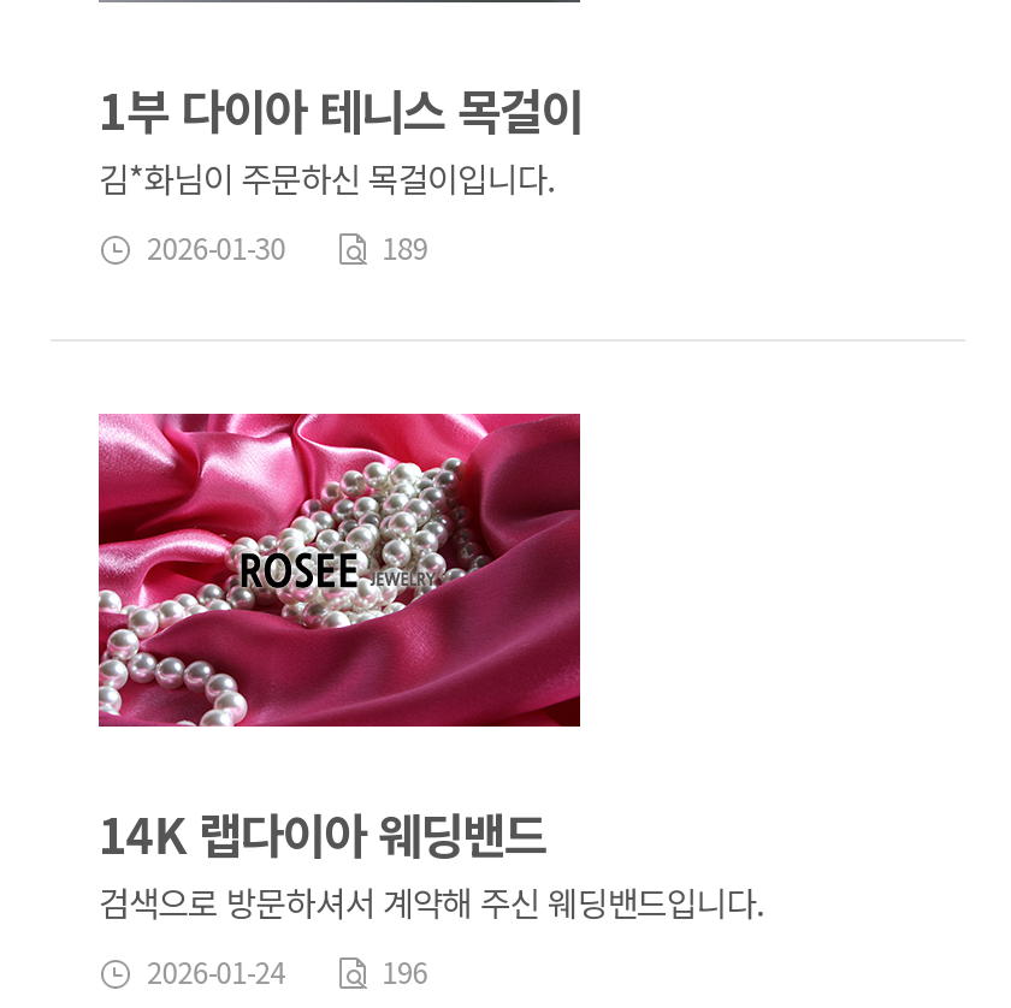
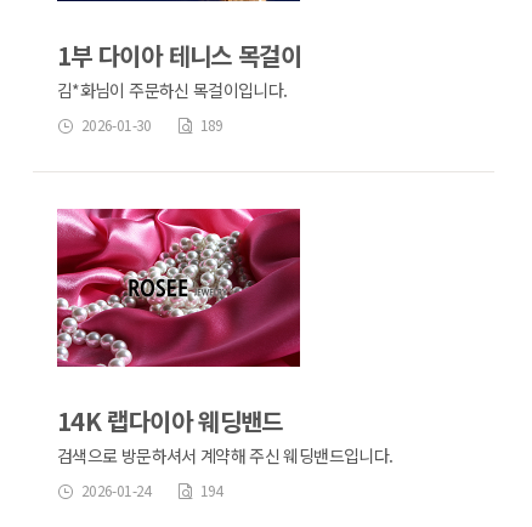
- 196
+ 194
